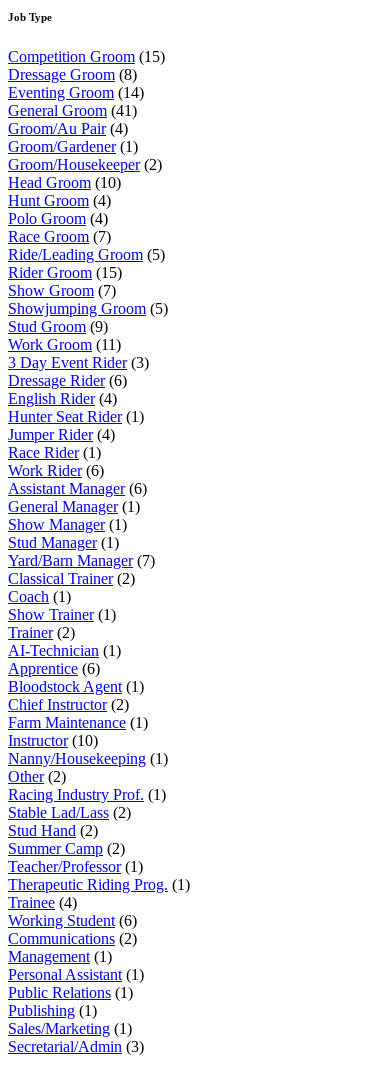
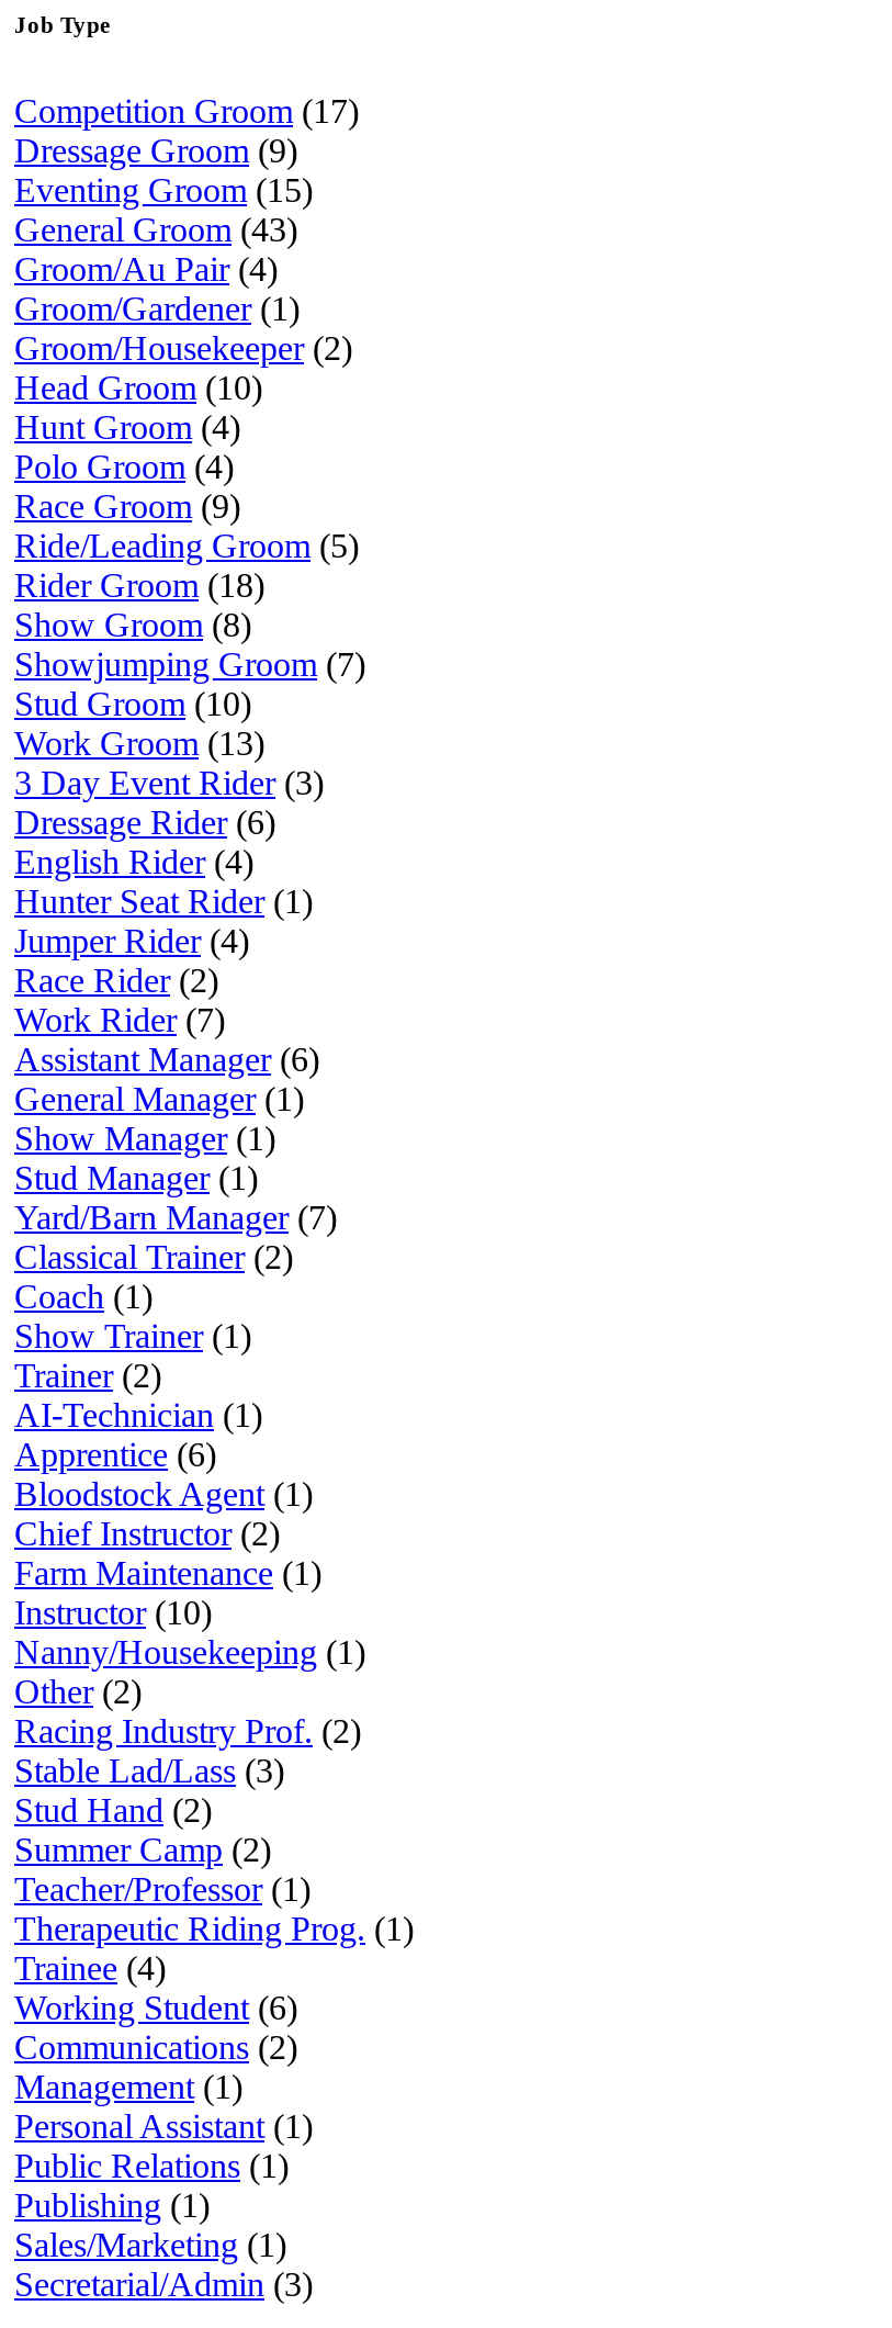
- Competition Groom (15)
+ Competition Groom (17)

- Dressage Groom (8)
+ Dressage Groom (9)

- Eventing Groom (14)
+ Eventing Groom (15)

- General Groom (41)
+ General Groom (43)

- Race Groom (7)
+ Race Groom (9)

- Rider Groom (15)
+ Rider Groom (18)

- Show Groom (7)
+ Show Groom (8)

- Showjumping Groom (5)
+ Showjumping Groom (7)

- Stud Groom (9)
+ Stud Groom (10)

- Work Groom(11)
+ Work Groom(13)

- Race Rider (1)
+ Race Rider (2)

- Work Rider (6)
+ Work Rider (7)

- Racing Industry Prof. (1)
+ Racing Industry Prof. (2)

- Stable Lad/Lass (2)
+ Stable Lad/Lass (3)
